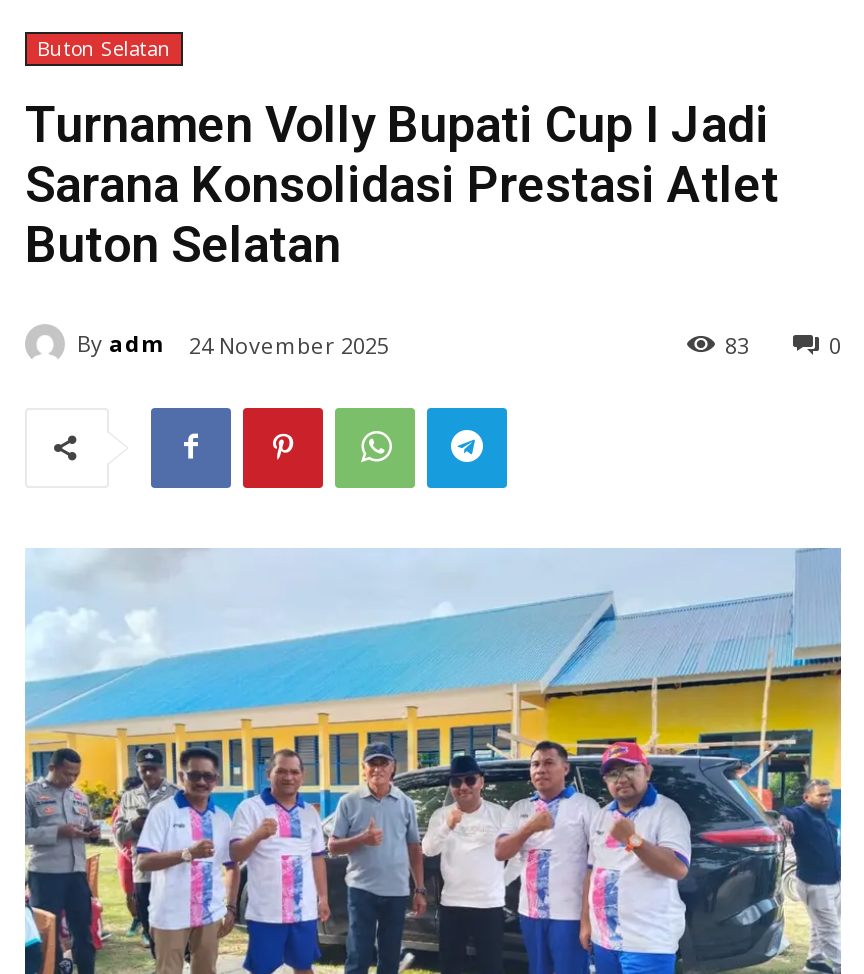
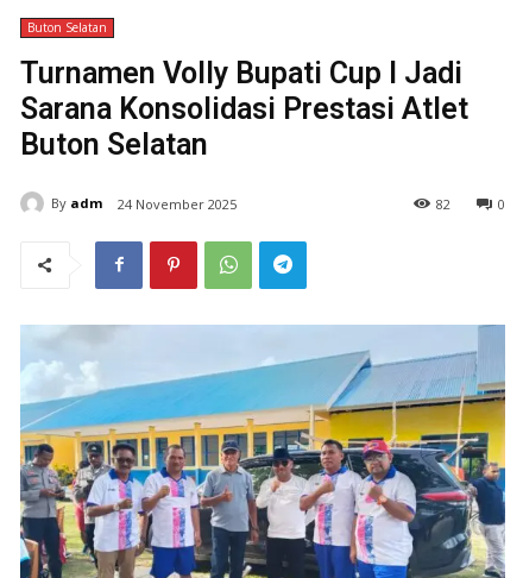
- 83
+ 82
